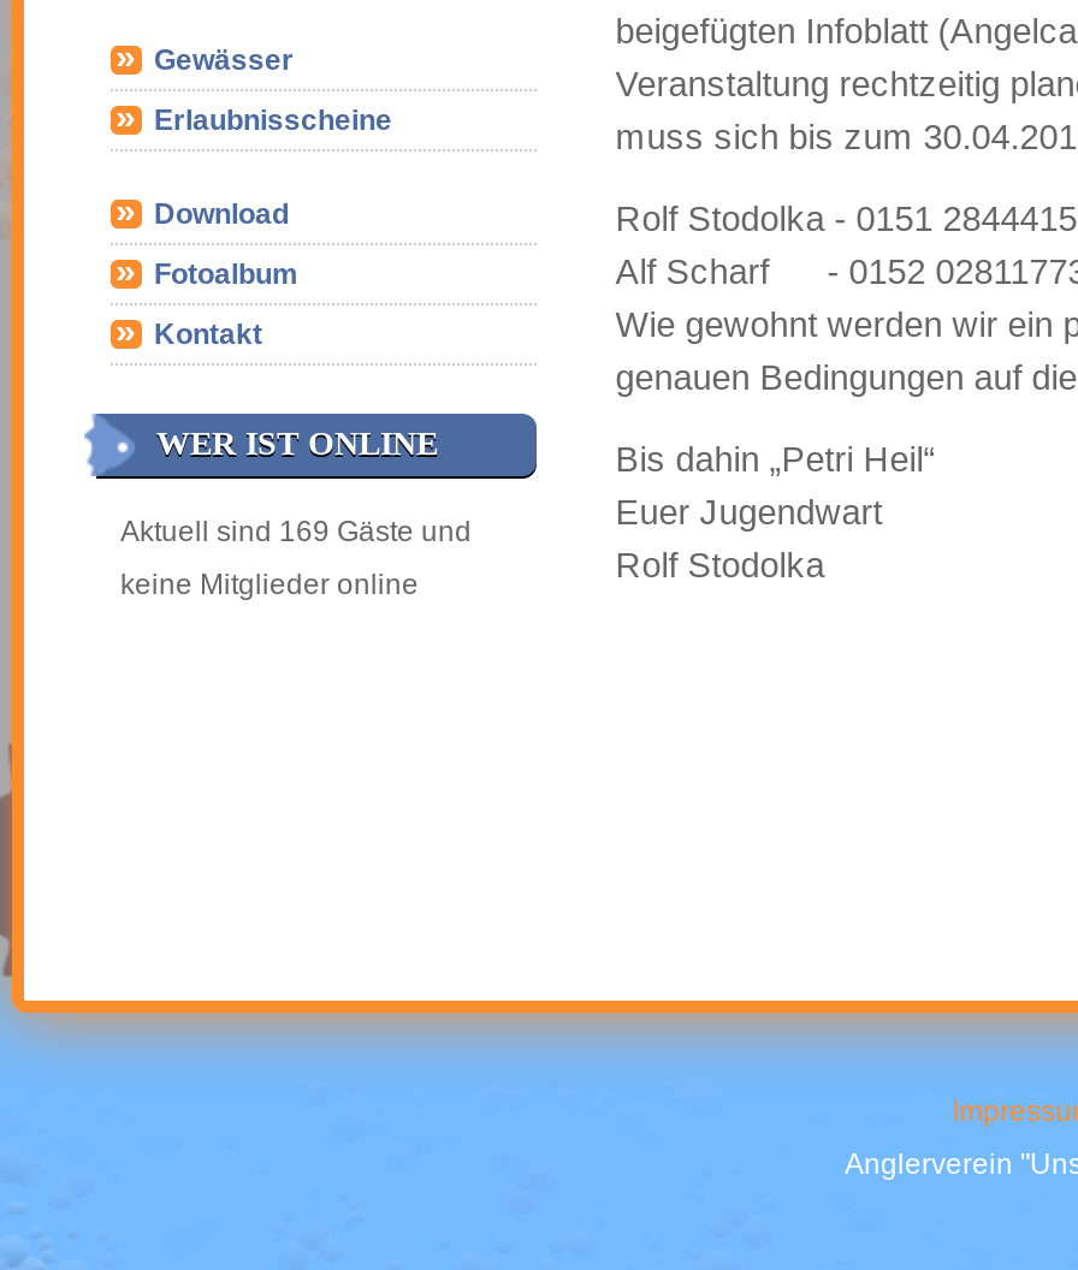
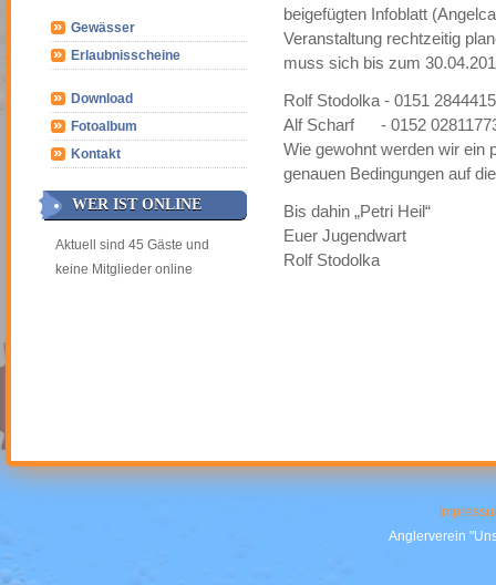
- Aktuell sind 169 Gäste und
+ Aktuell sind 45 Gäste und
